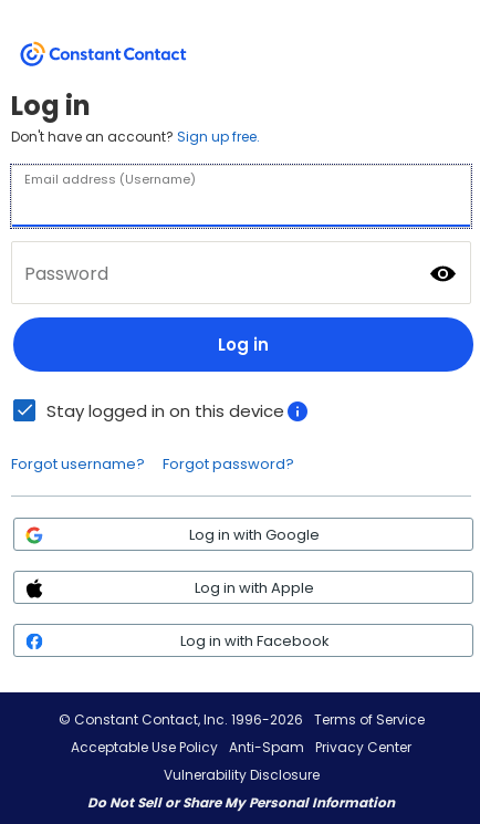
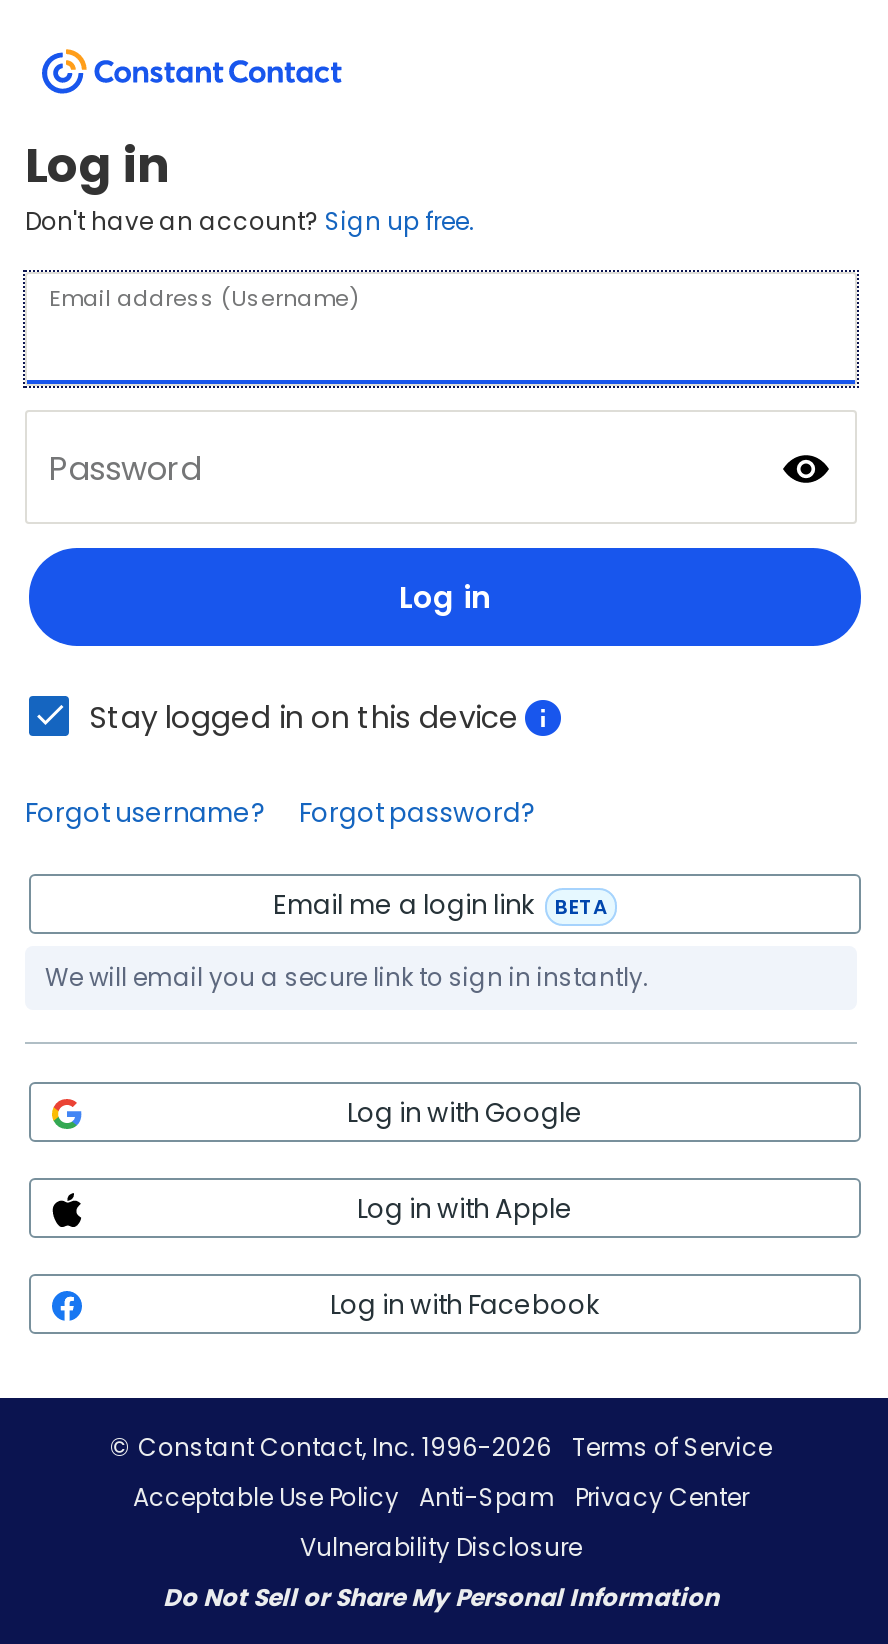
+ Email me a login link BETA
+ We will email you a secure link to sign in instantly.
